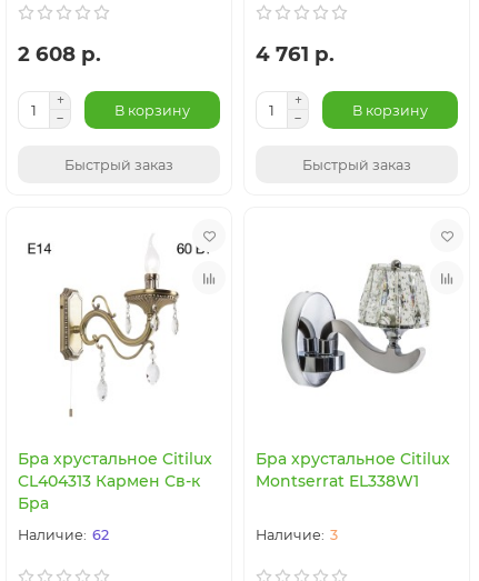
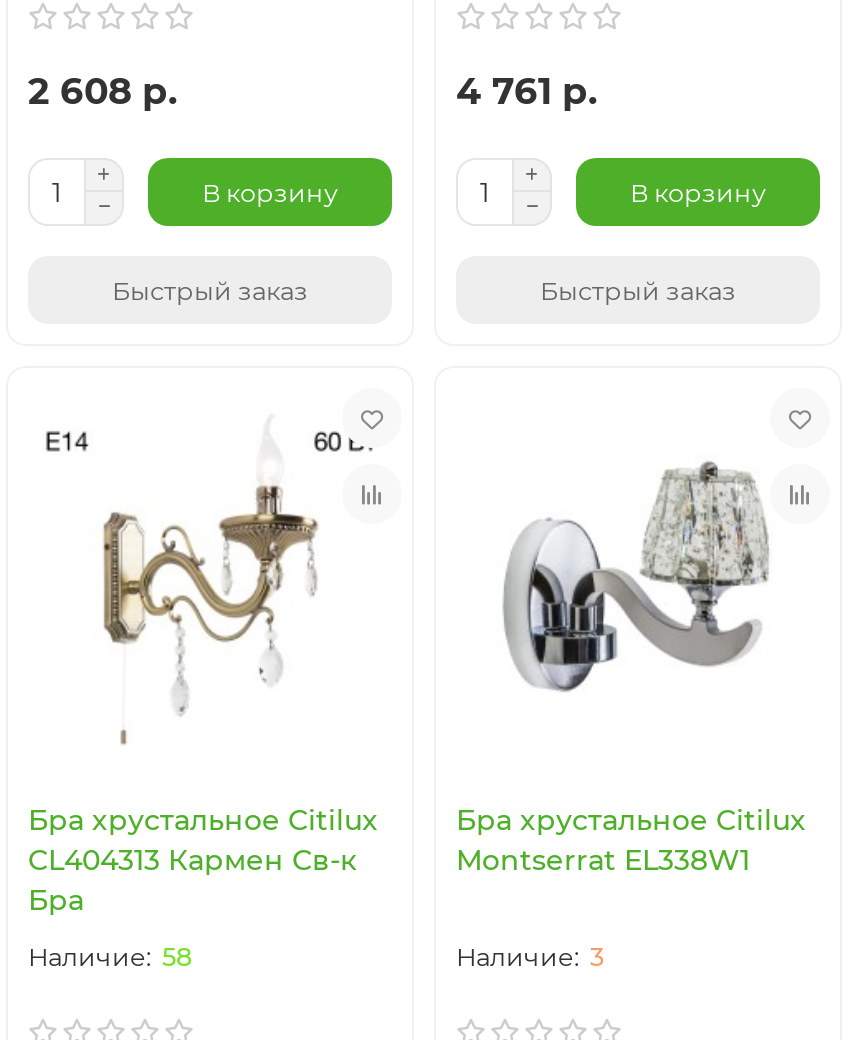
- 62
+ 58
